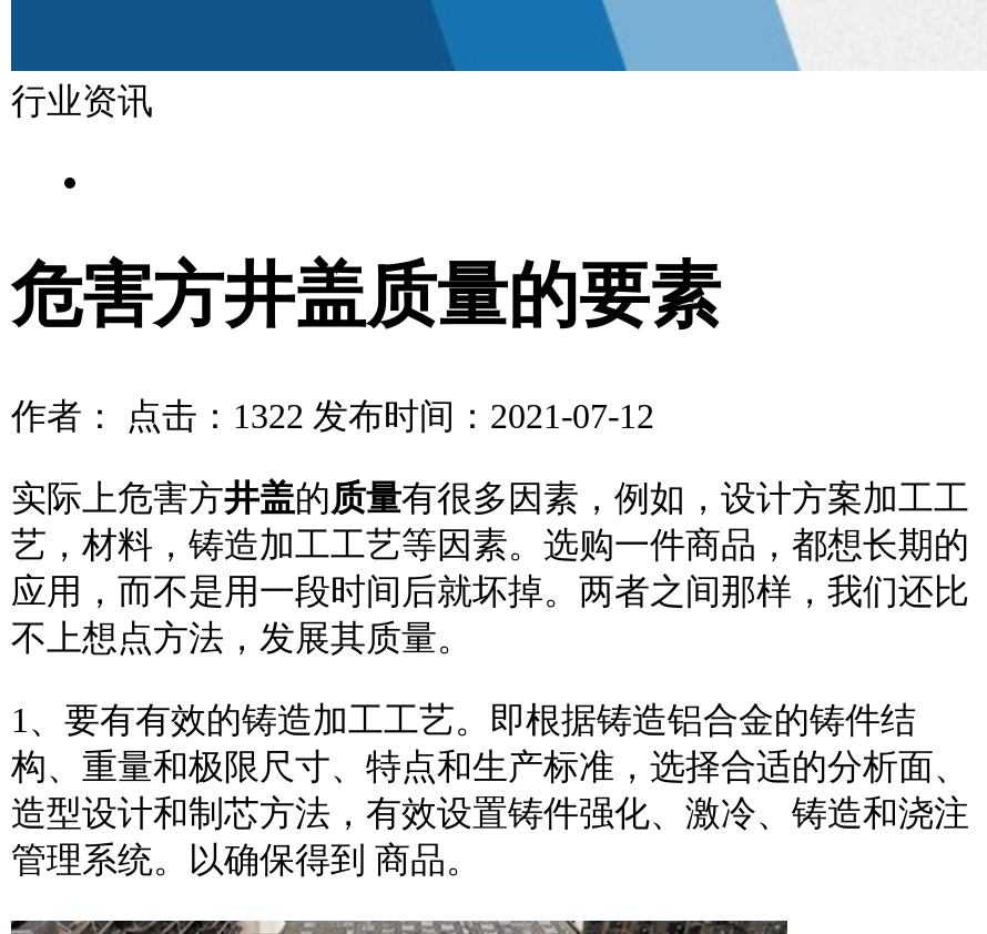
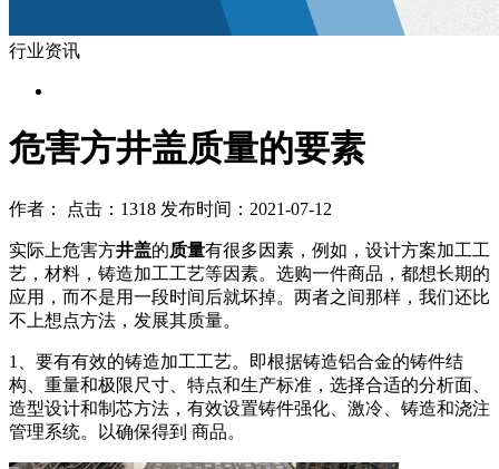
- 作者： 点击：1322 发布时间：2021-07-12
+ 作者： 点击：1318 发布时间：2021-07-12
